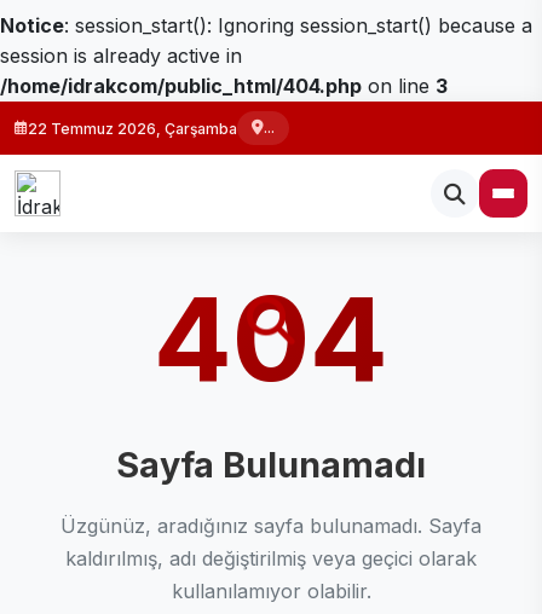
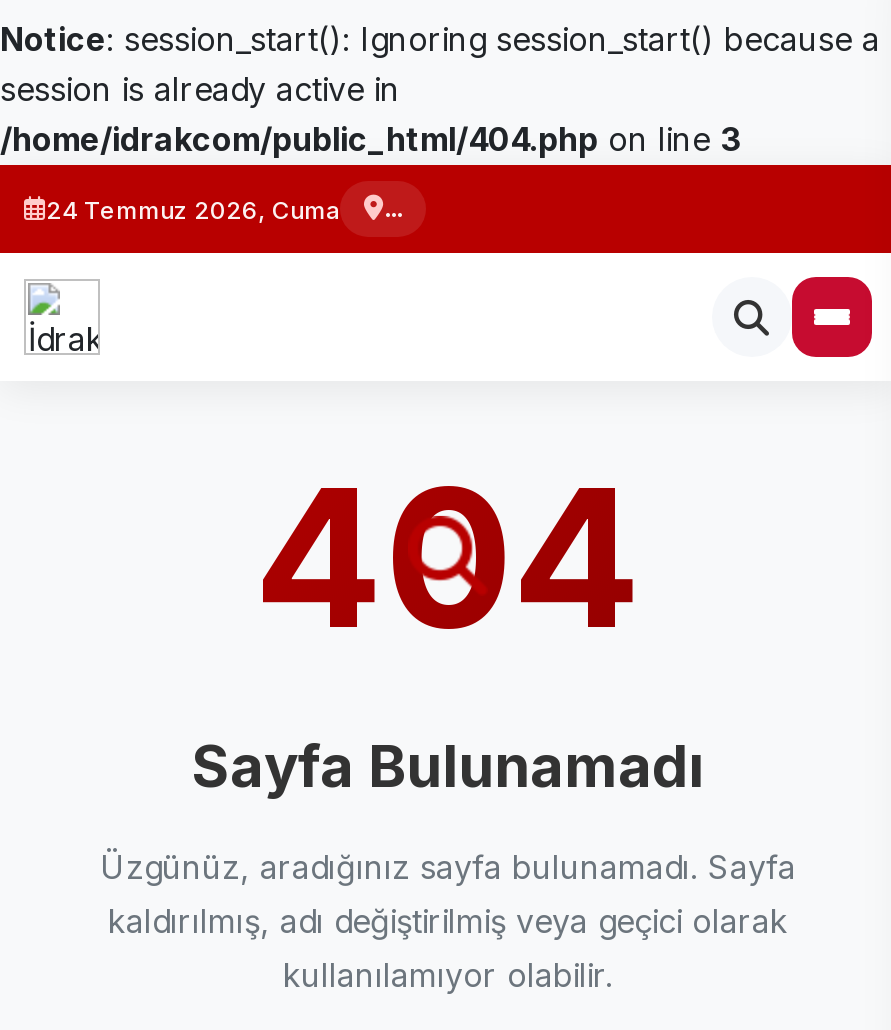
- 22 Temmuz 2026, Çarşamba
+ 24 Temmuz 2026, Cuma
